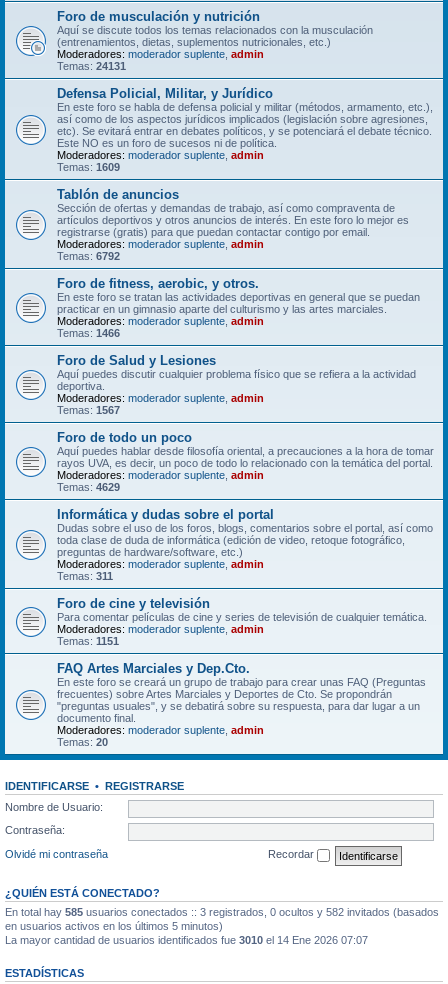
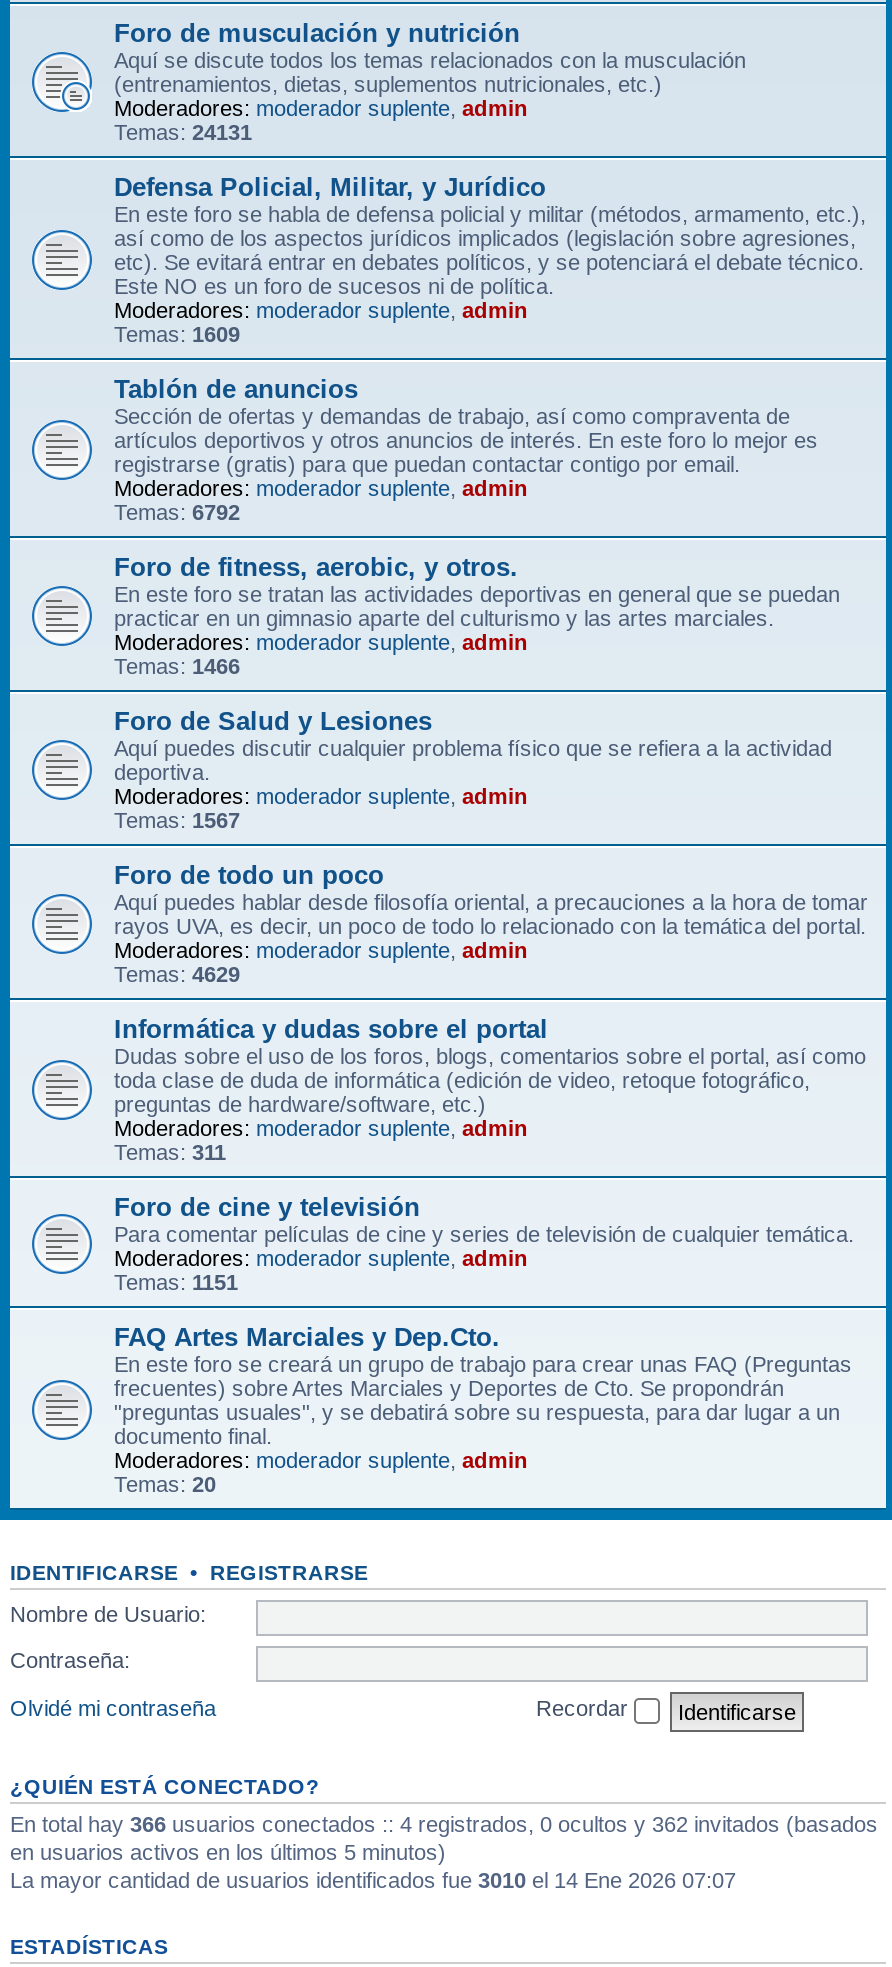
- En total hay 585 usuarios conectados :: 3 registrados, 0 ocultos y 582 invitados (basados
+ En total hay 366 usuarios conectados :: 4 registrados, 0 ocultos y 362 invitados (basados
